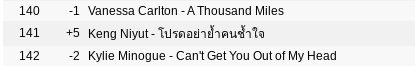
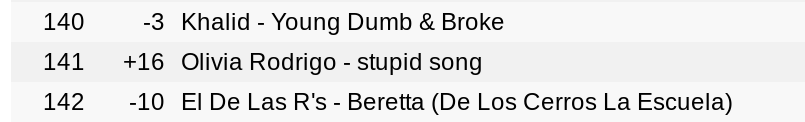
- -1 Vanessa Carlton - A Thousand Miles
+ -3 Khalid - Young Dumb & Broke

- +5 Keng Niyut - โปรดอย่าย้ำคนช้ำใจ
+ +16 Olivia Rodrigo - stupid song

- -2 Kylie Minogue - Can't Get You Out of My Head
+ -10 El De Las R's - Beretta (De Los Cerros La Escuela)
